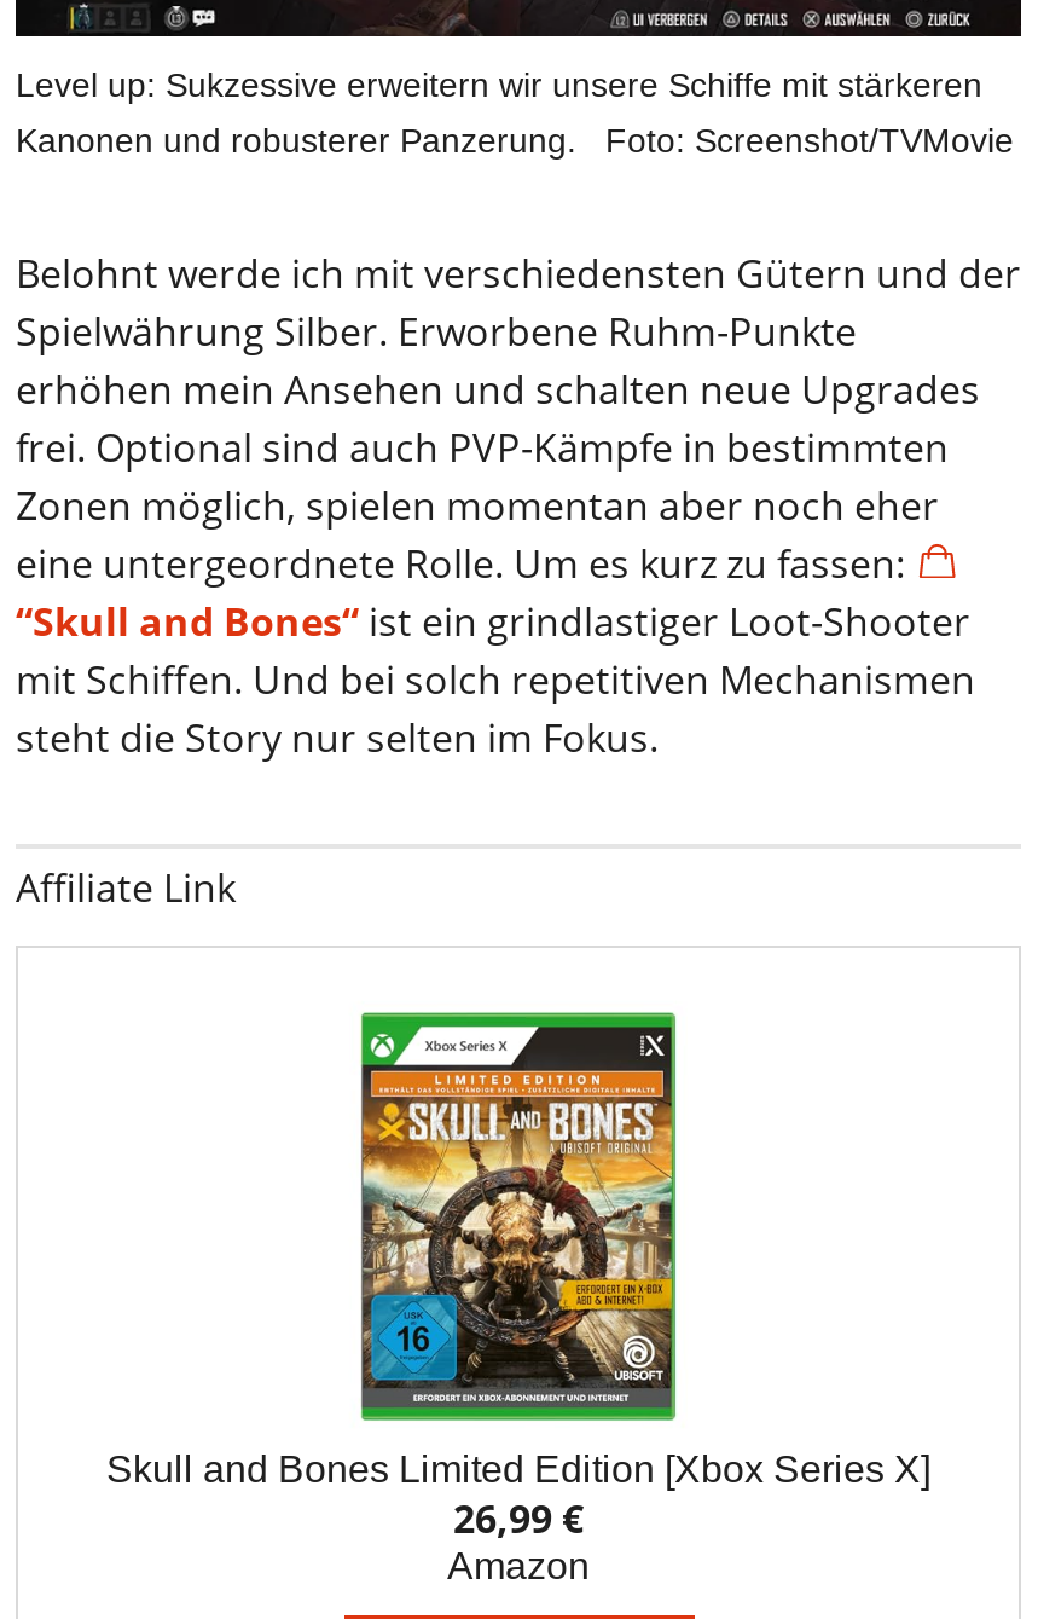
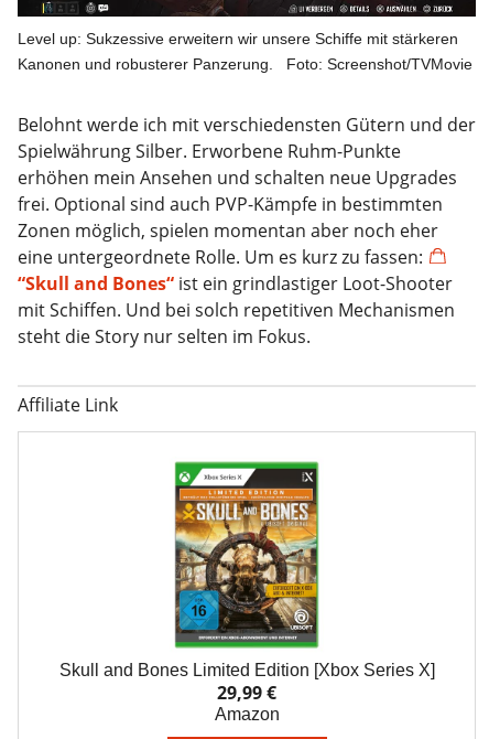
- 26,99 €
+ 29,99 €
